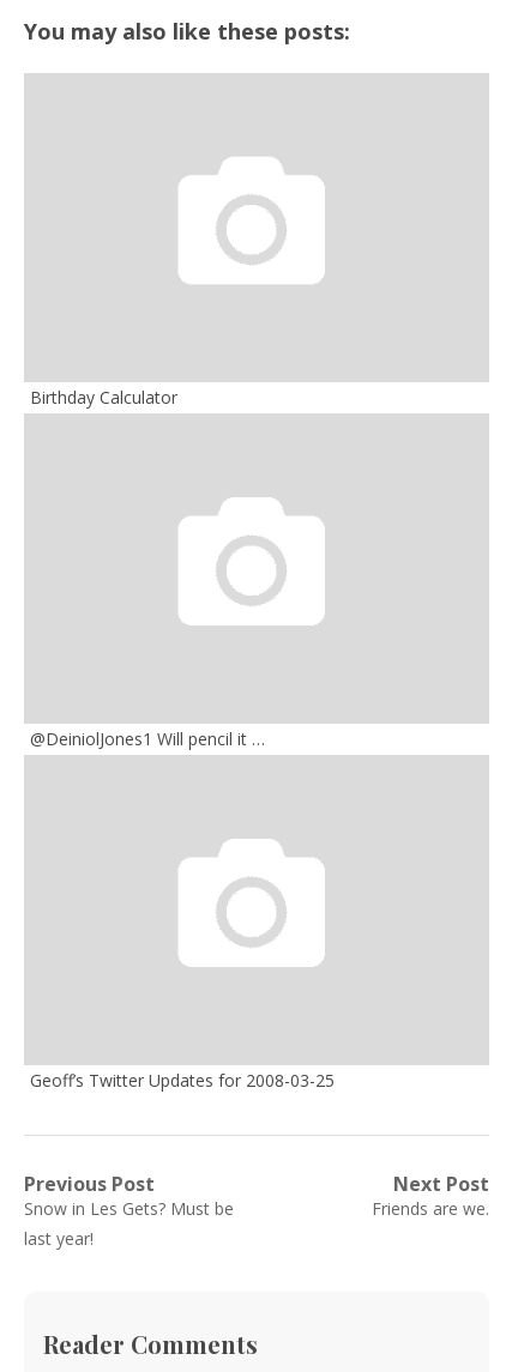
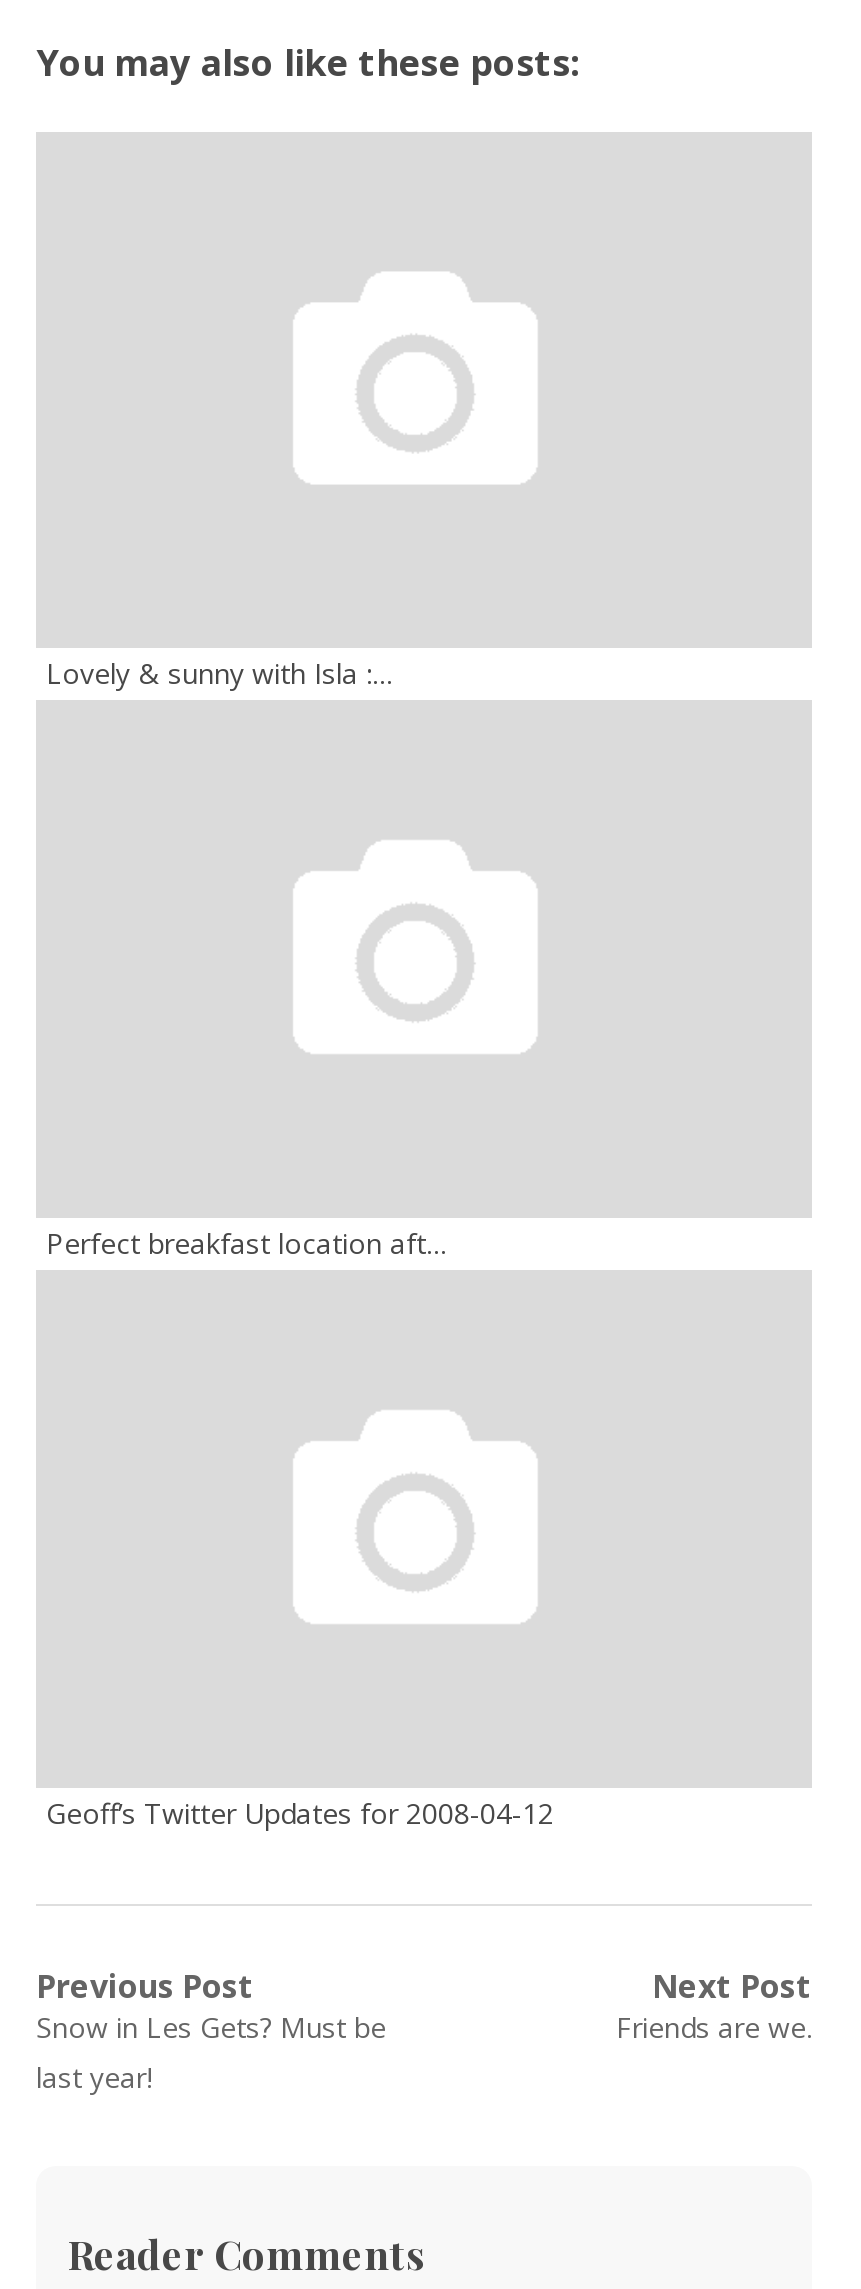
- Birthday Calculator
+ Lovely & sunny with Isla :…

- @DeiniolJones1 Will pencil it …
+ Perfect breakfast location aft…

- Geoff’s Twitter Updates for 2008-03-25
+ Geoff’s Twitter Updates for 2008-04-12
